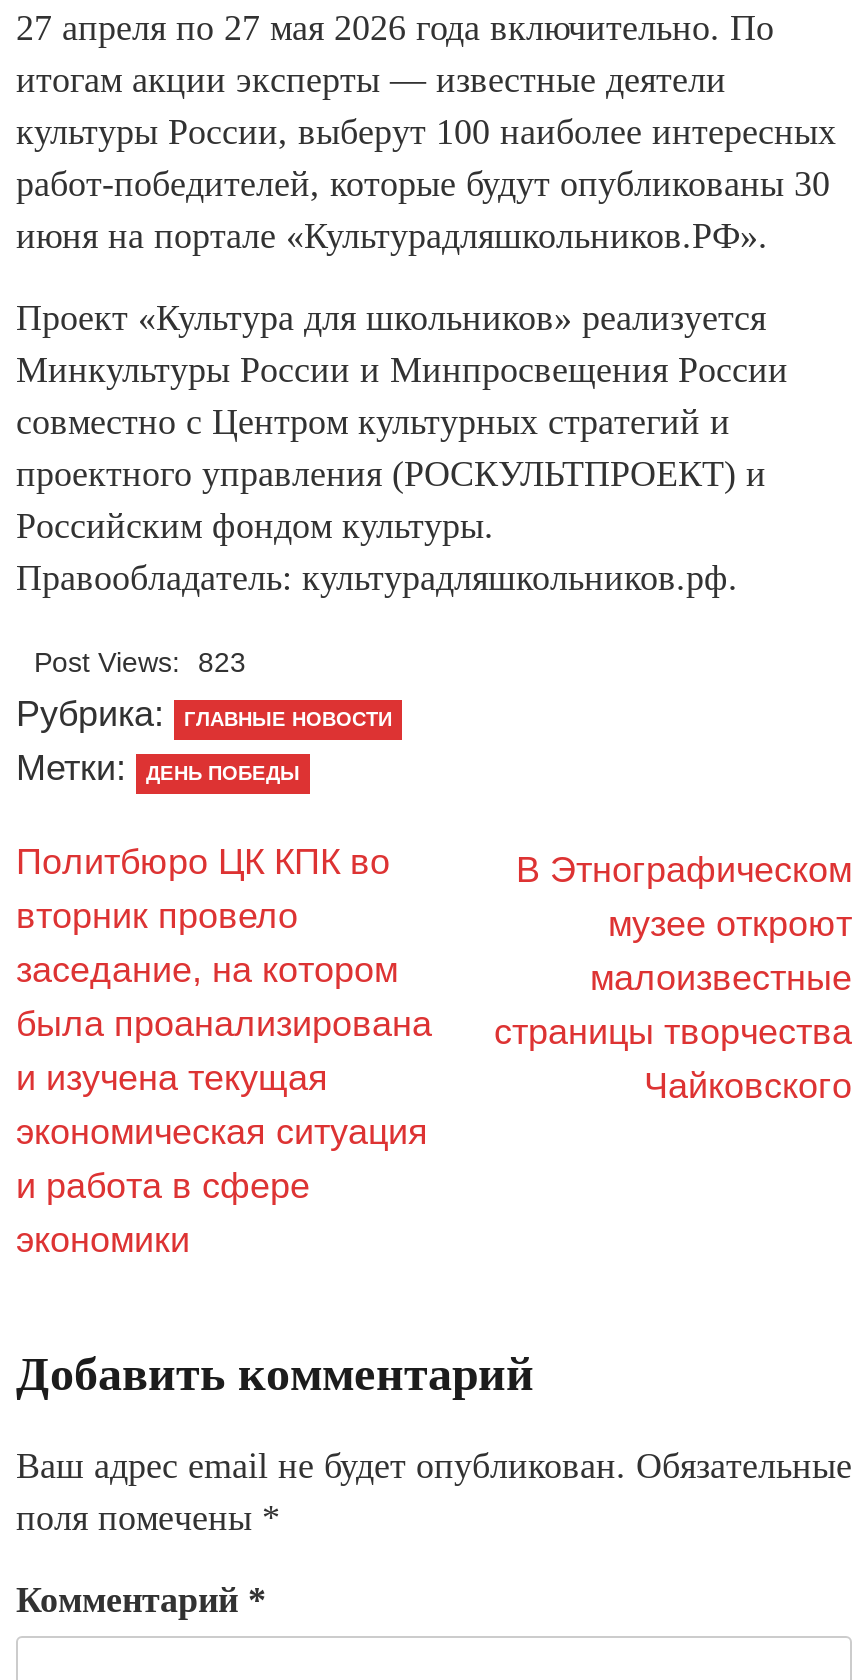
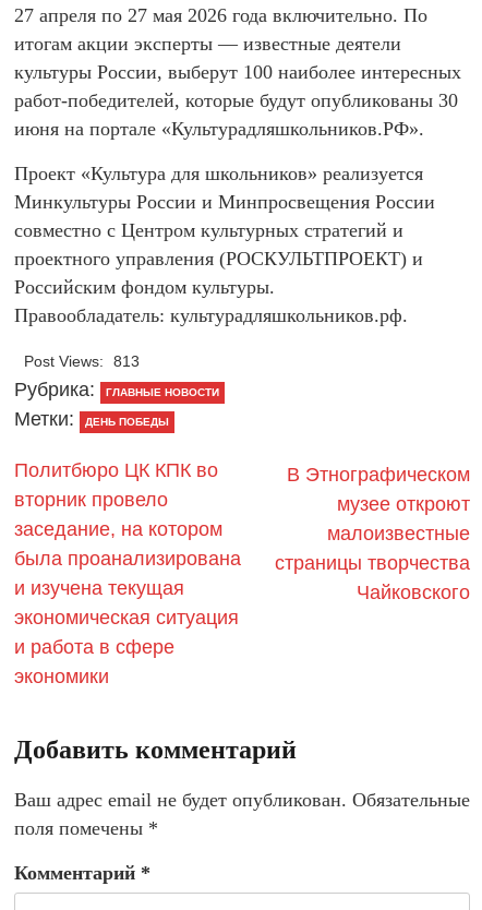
- Post Views: 823
+ Post Views: 813
